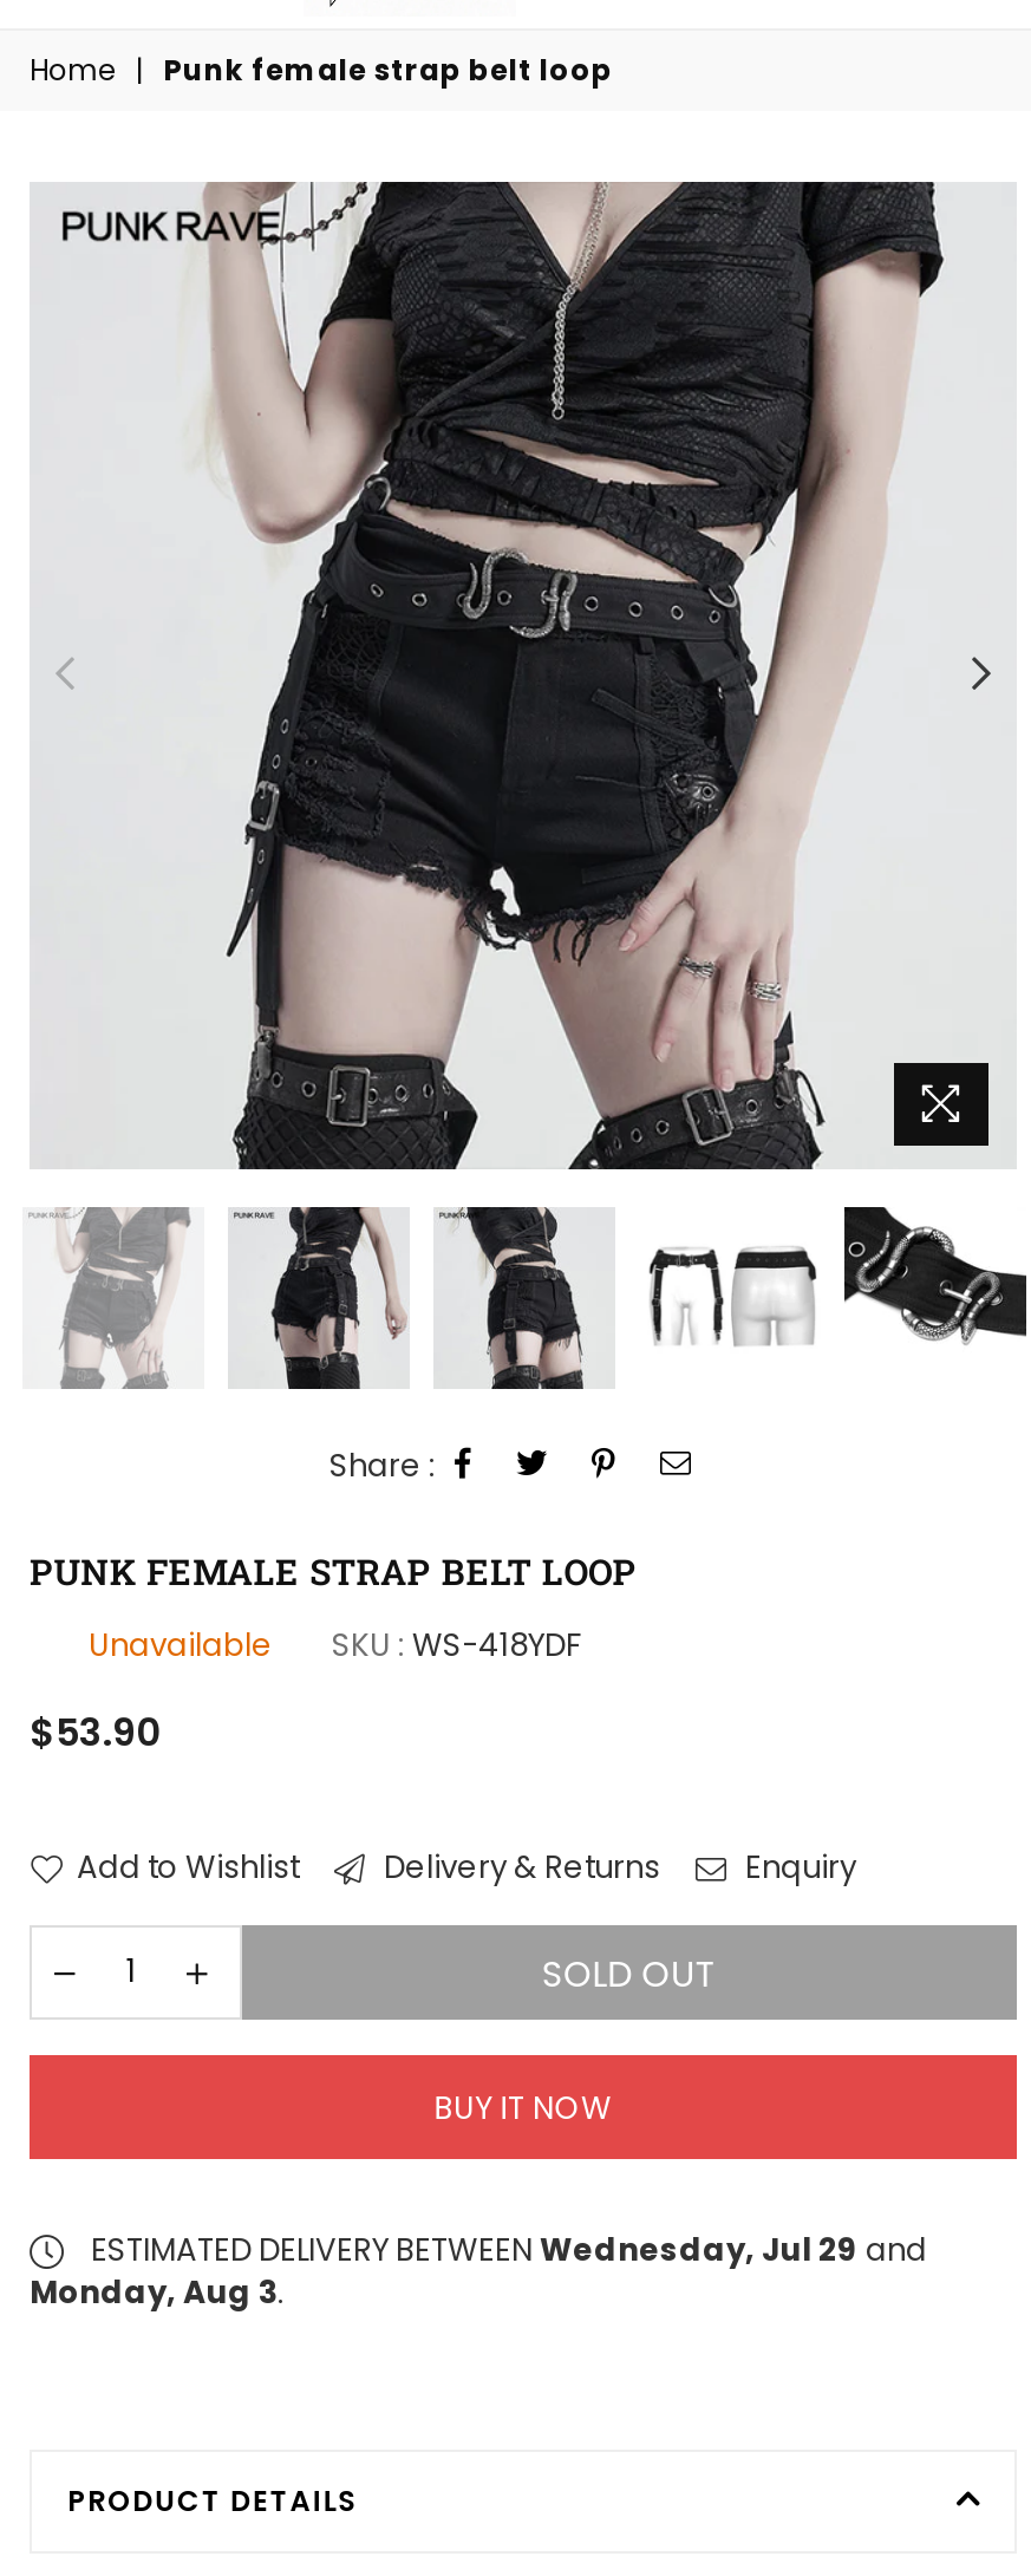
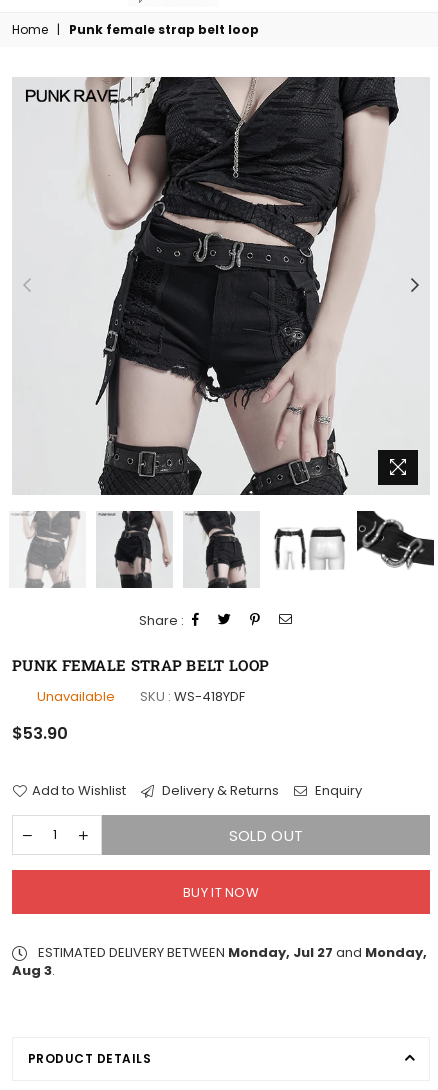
- ESTIMATED DELIVERY BETWEEN Wednesday, Jul 29 and
- Monday, Aug 3.
+ ESTIMATED DELIVERY BETWEEN Monday, Jul 27 and Monday,
+ Aug 3.
